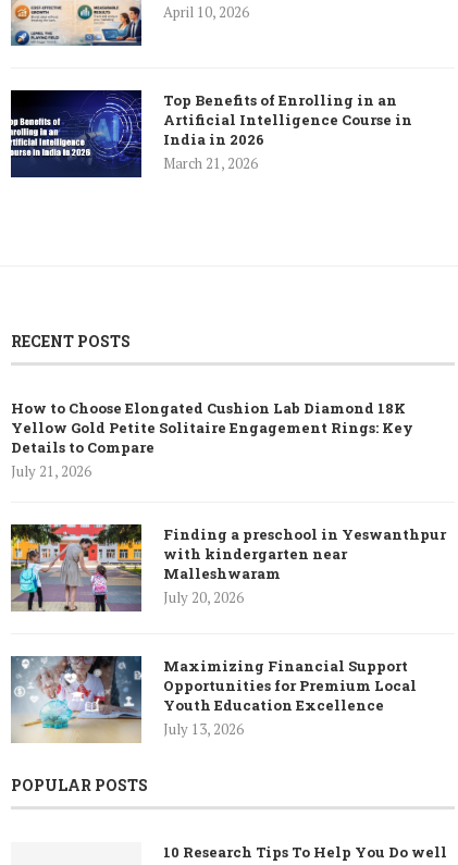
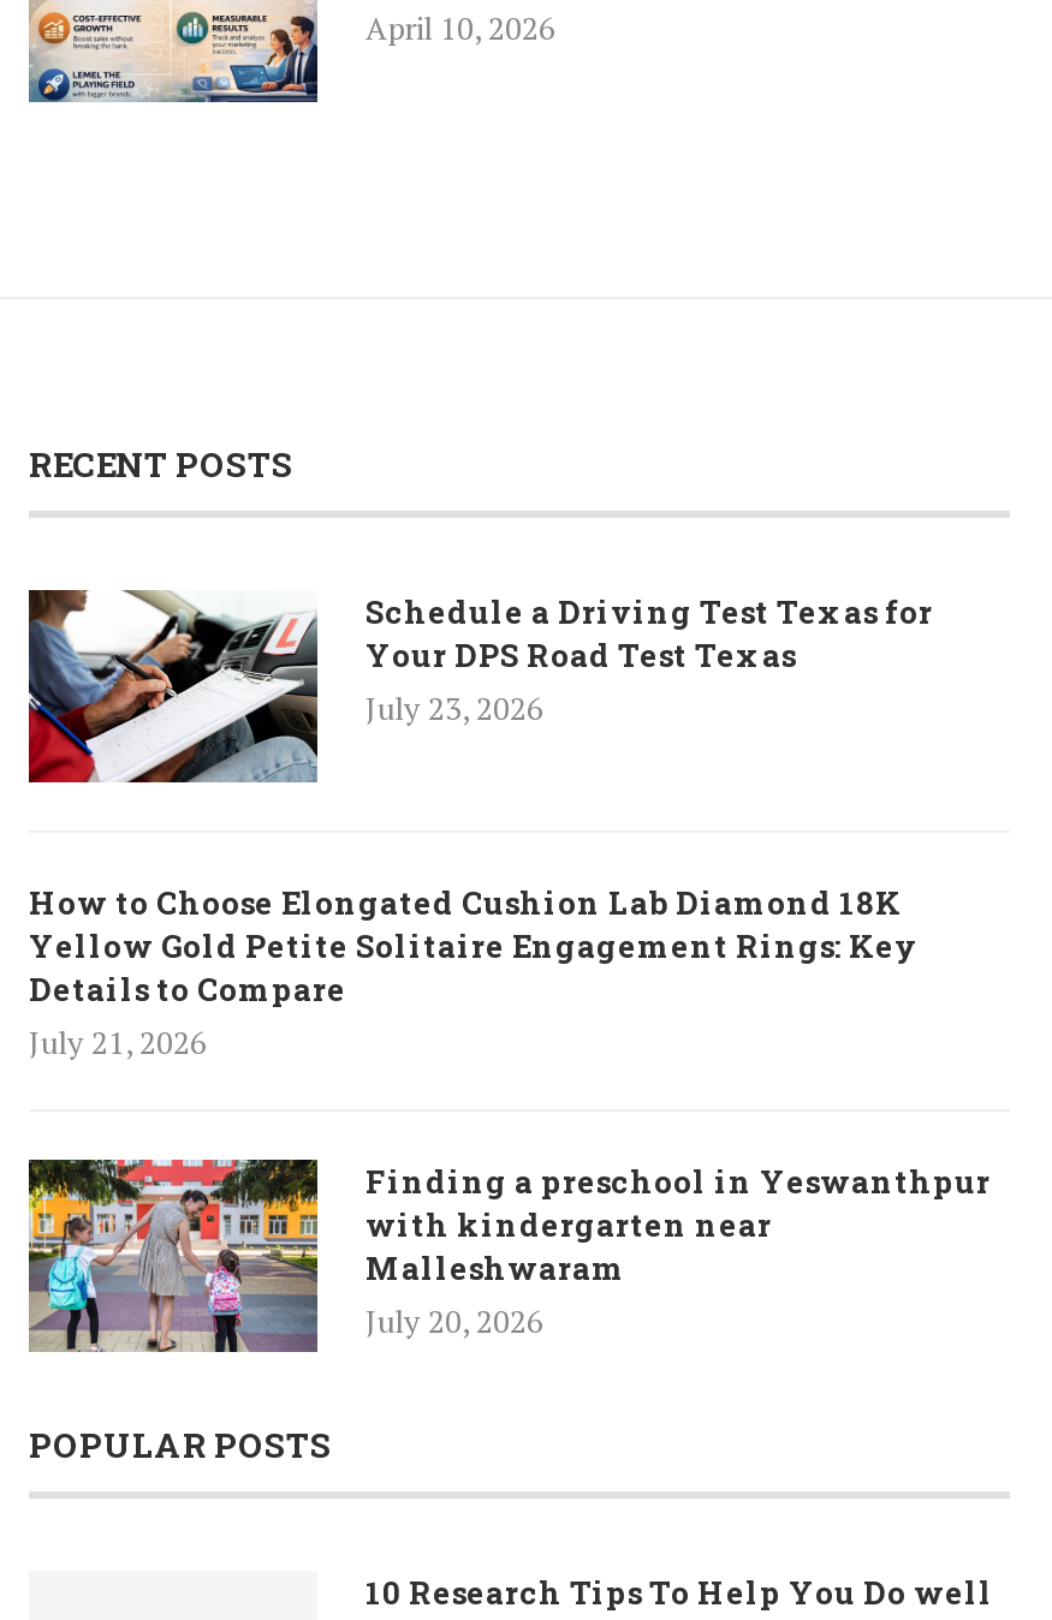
- [image]
- Top Benefits of Enrolling in an
- Artificial Intelligence Course in
- India in 2026
- March 21, 2026

+ [image]
+ Schedule a Driving Test Texas for
+ Your DPS Road Test Texas
+ July 23, 2026

- [image]
- Maximizing Financial Support
- Opportunities for Premium Local
- Youth Education Excellence
- July 13, 2026
